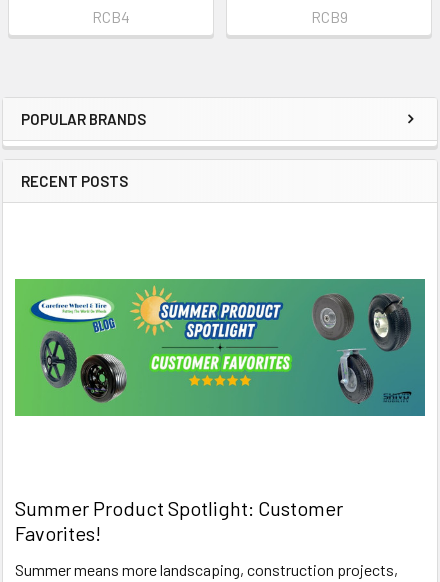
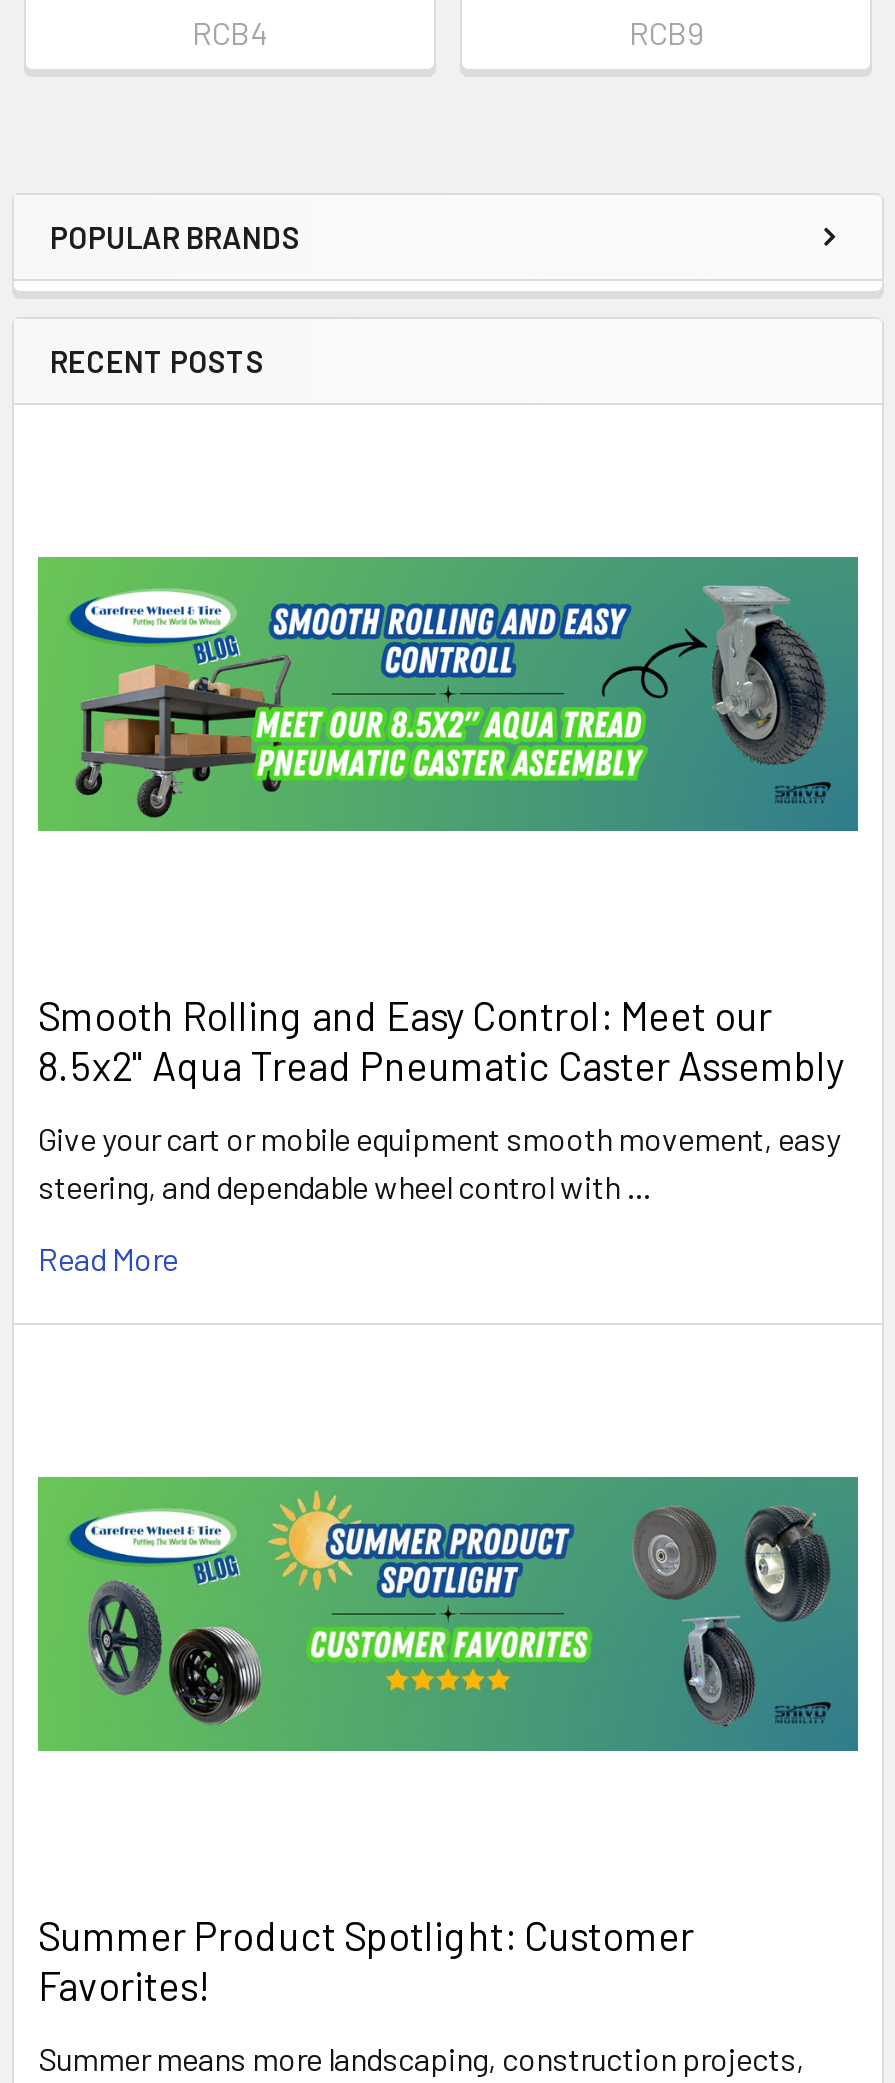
+ Smooth Rolling and Easy Control: Meet our
+ 8.5x2" Aqua Tread Pneumatic Caster Assembly
+ Give your cart or mobile equipment smooth movement, easy
+ steering, and dependable wheel control with …
+ Read More

+ [image]
